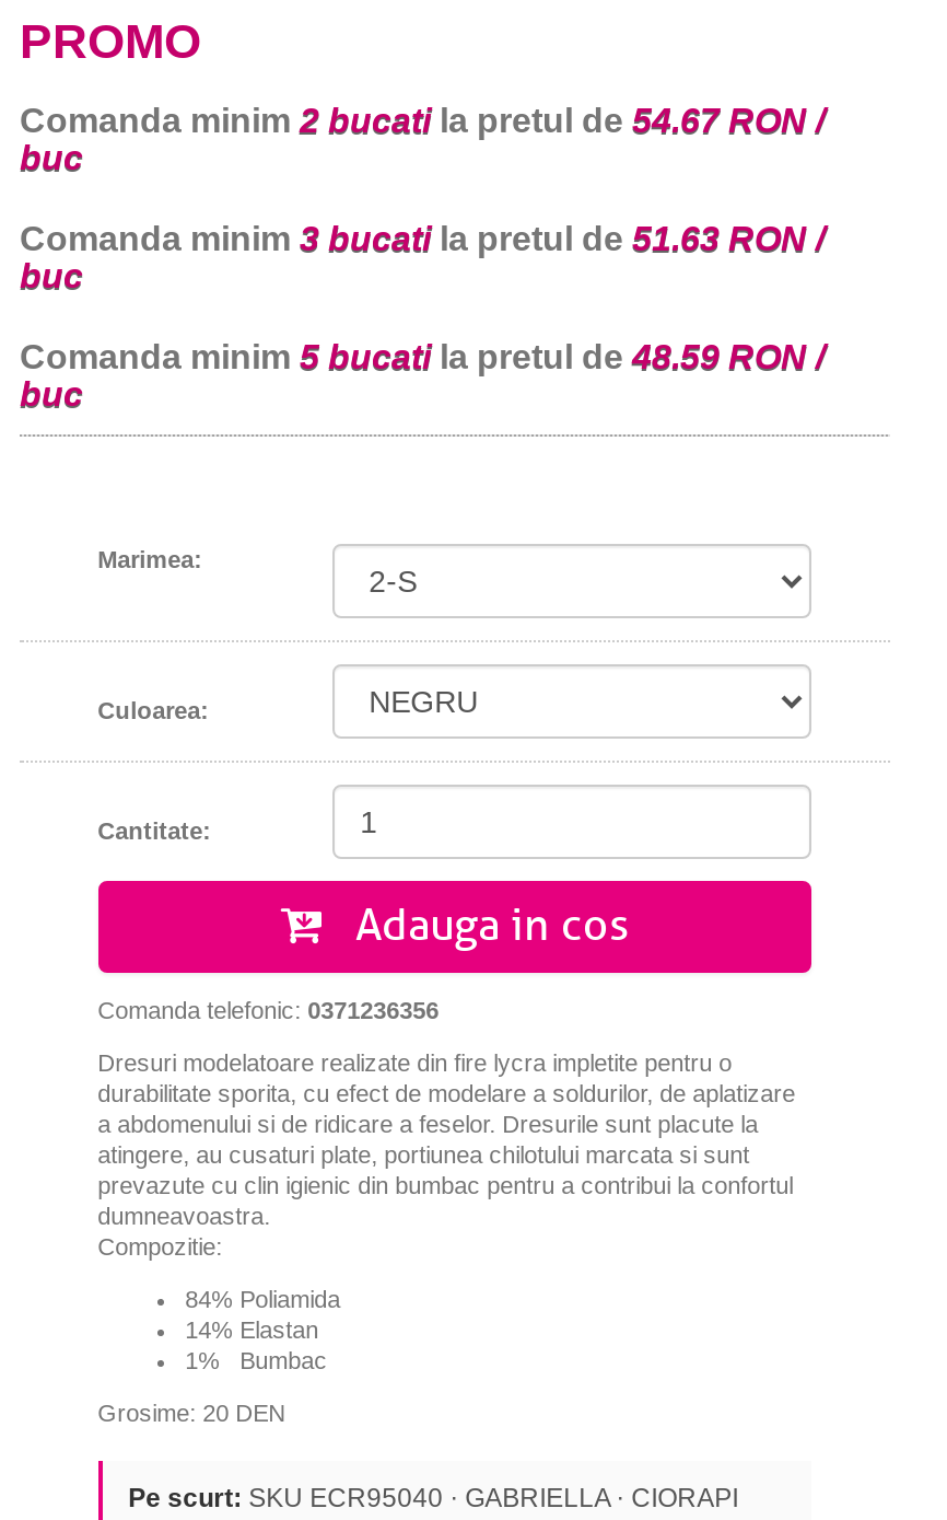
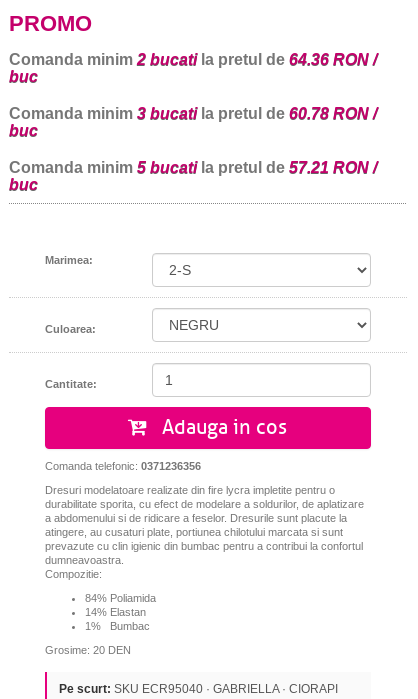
- Comanda minim 2 bucati la pretul de 54.67 RON /
+ Comanda minim 2 bucati la pretul de 64.36 RON /

- Comanda minim 3 bucati la pretul de 51.63 RON /
+ Comanda minim 3 bucati la pretul de 60.78 RON /

- Comanda minim 5 bucati la pretul de 48.59 RON /
+ Comanda minim 5 bucati la pretul de 57.21 RON /
